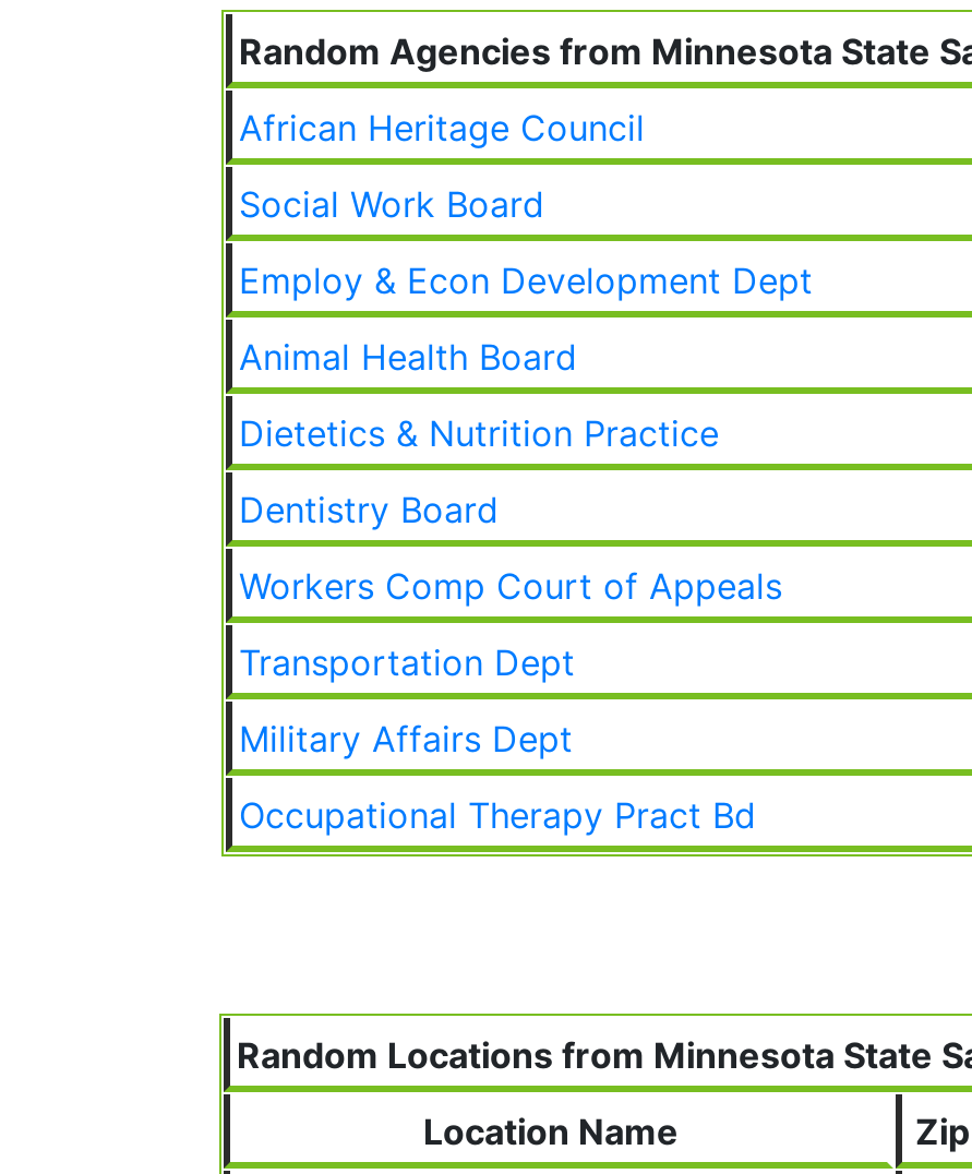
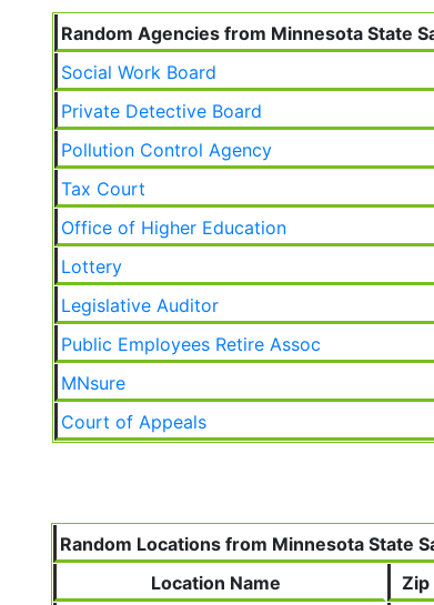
- African Heritage Council

moved up: Social Work Board

- Employ & Econ Development Dept
- Animal Health Board
- Dietetics & Nutrition Practice
- Dentistry Board
- Workers Comp Court of Appeals
- Transportation Dept
- Military Affairs Dept
- Occupational Therapy Pract Bd
+ Private Detective Board
+ Pollution Control Agency
+ Tax Court
+ Office of Higher Education
+ Lottery
+ Legislative Auditor
+ Public Employees Retire Assoc
+ MNsure
+ Court of Appeals
